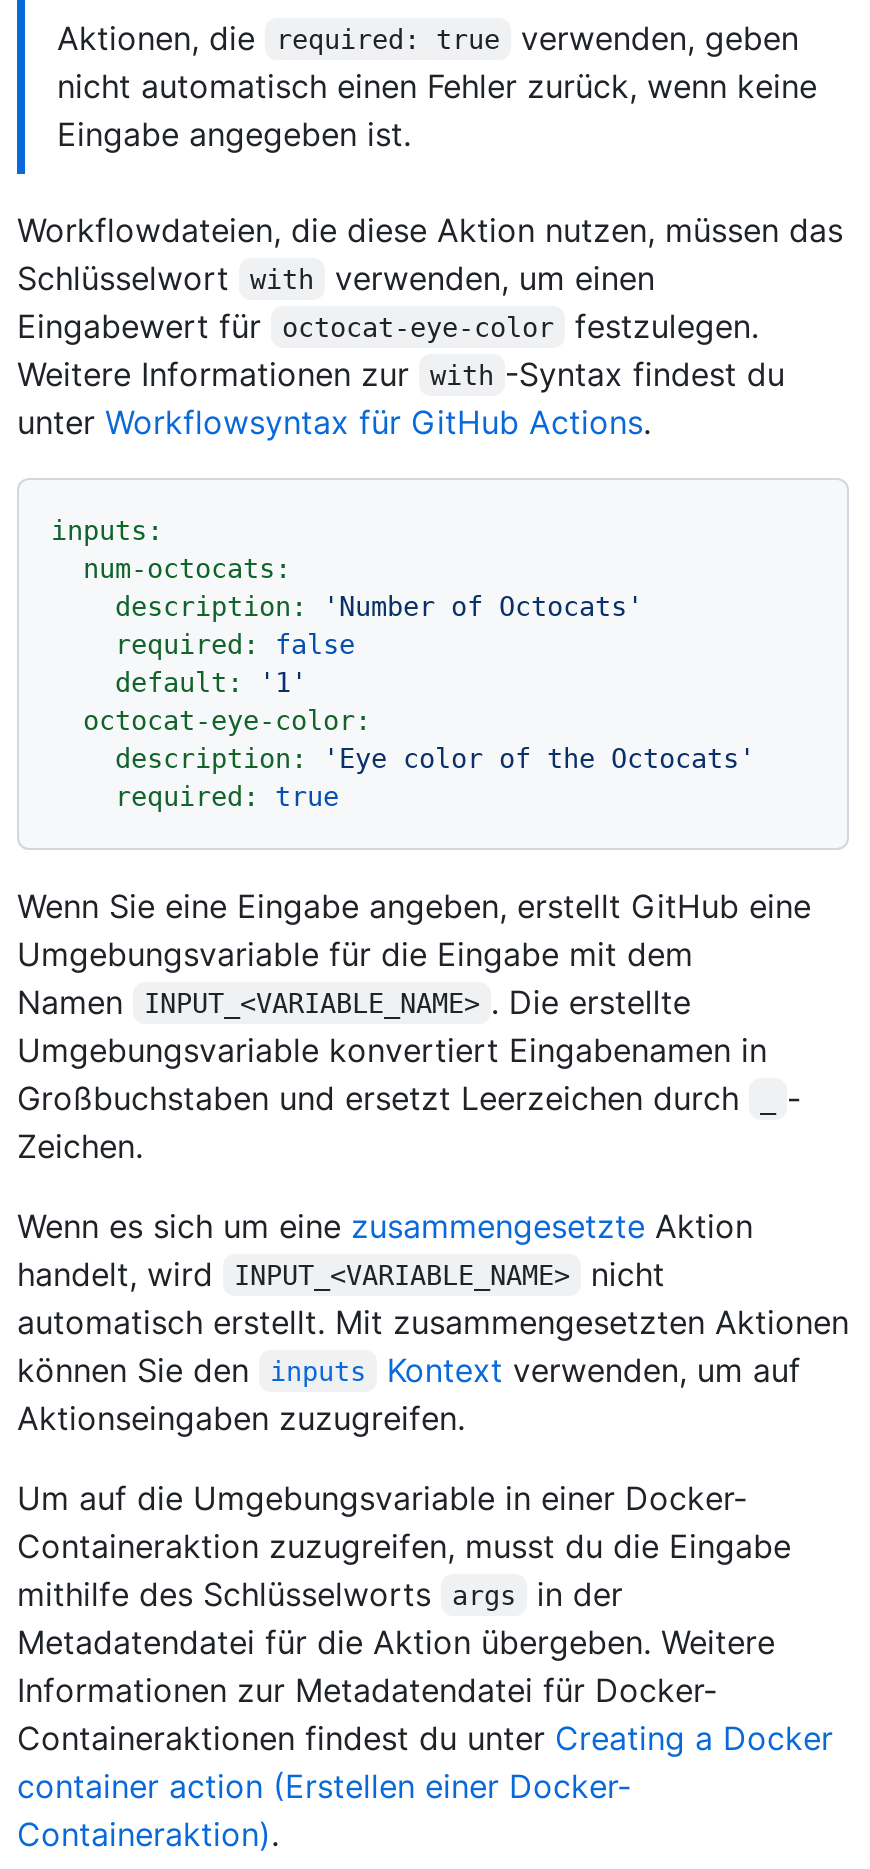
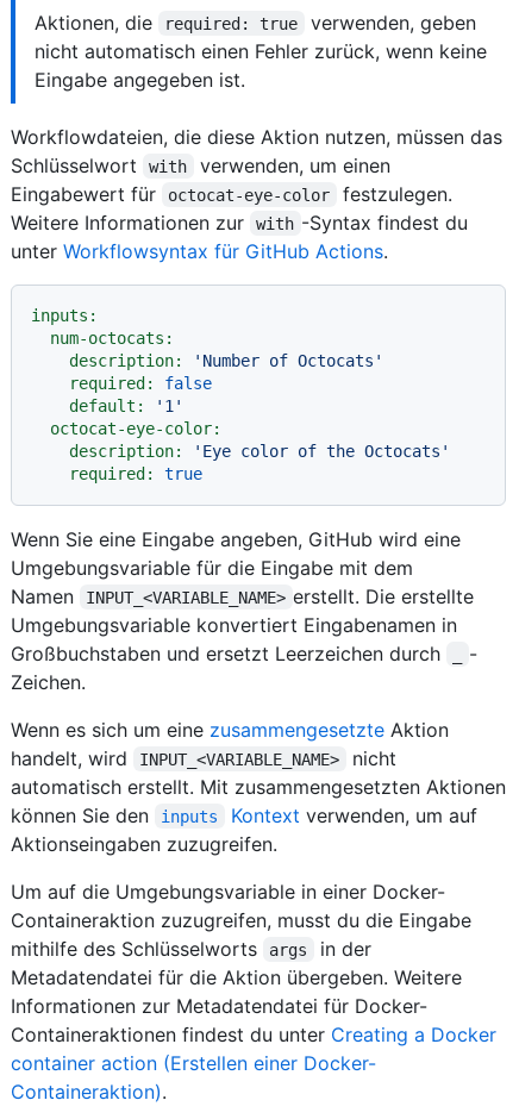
- Wenn Sie eine Eingabe angeben, erstellt GitHub eine
+ Wenn Sie eine Eingabe angeben, GitHub wird eine

- Namen INPUT_<VARIABLE_NAME> . Die erstellte
+ Namen INPUT_<VARIABLE_NAME> erstellt. Die erstellte
